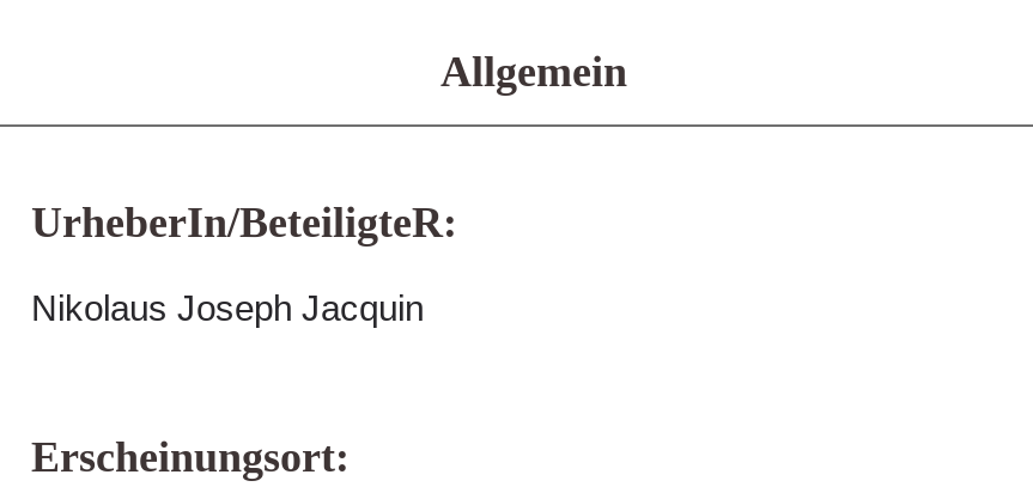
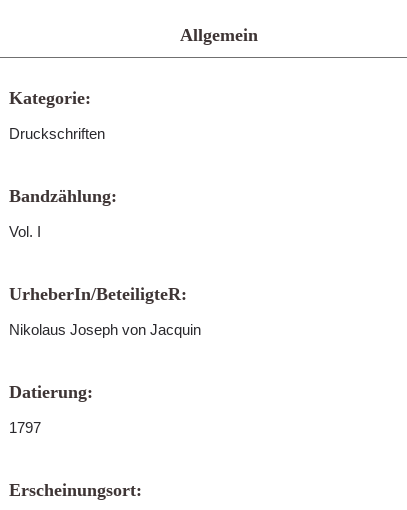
+ Kategorie:
+ Druckschriften
+ Bandzählung:
+ Vol. I

- Nikolaus Joseph Jacquin
+ Nikolaus Joseph von Jacquin
+ Datierung:
+ 1797
